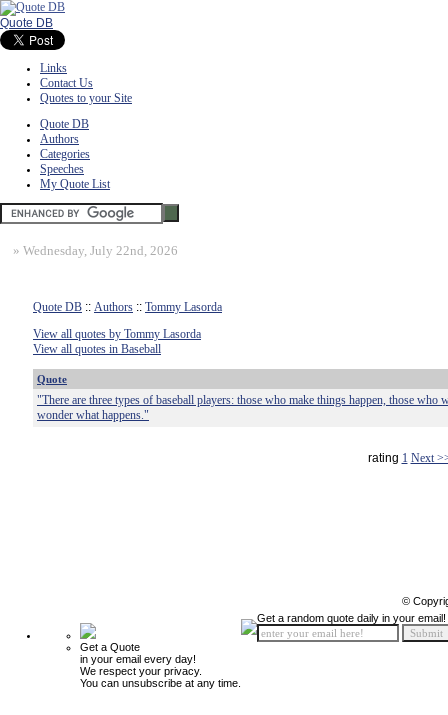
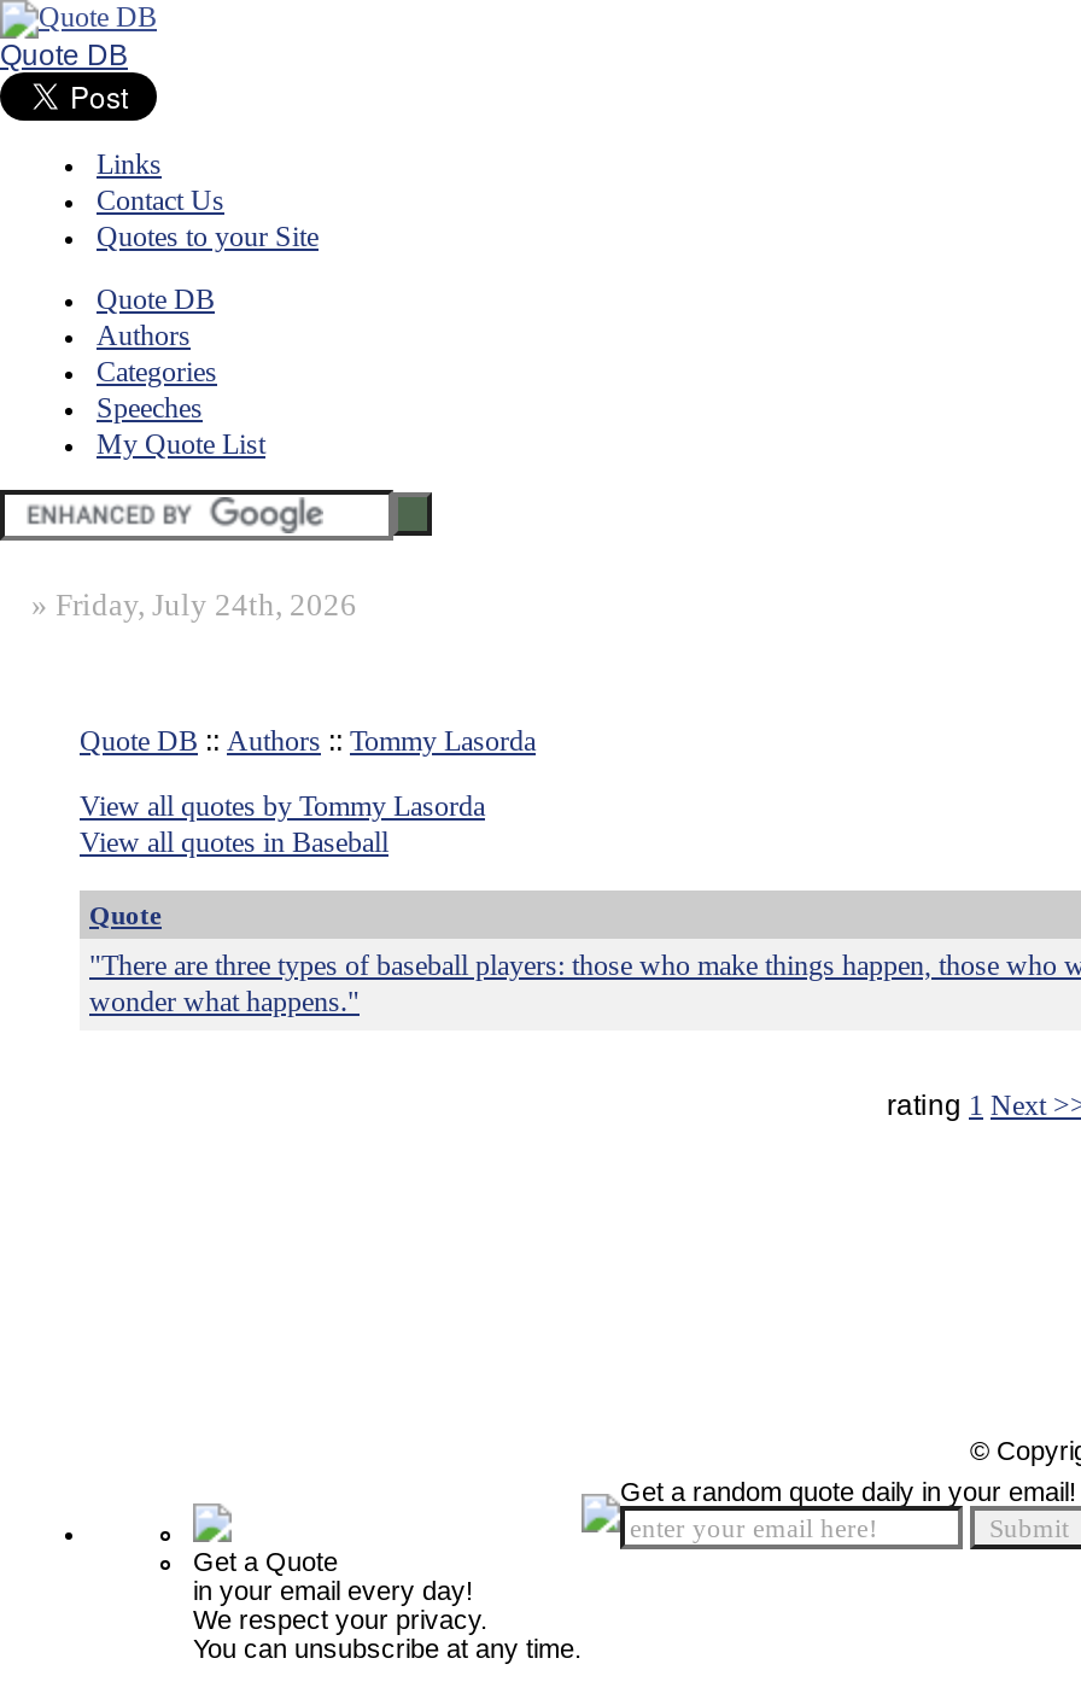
- » Wednesday, July 22nd, 2026
+ » Friday, July 24th, 2026
